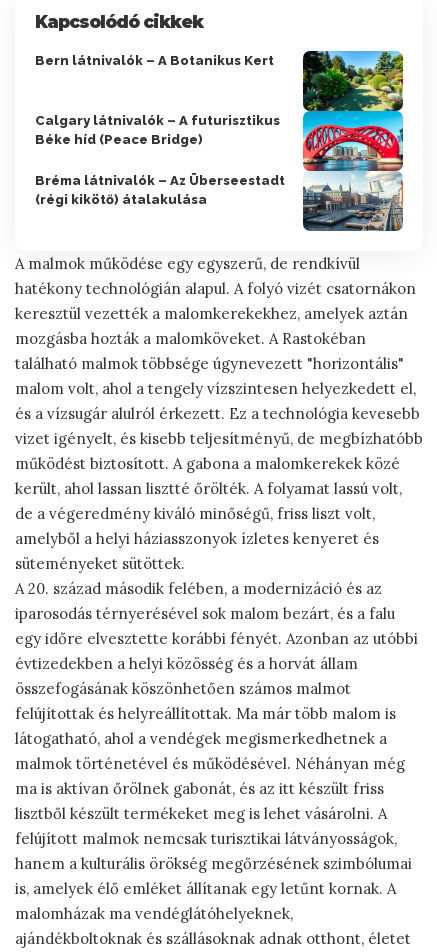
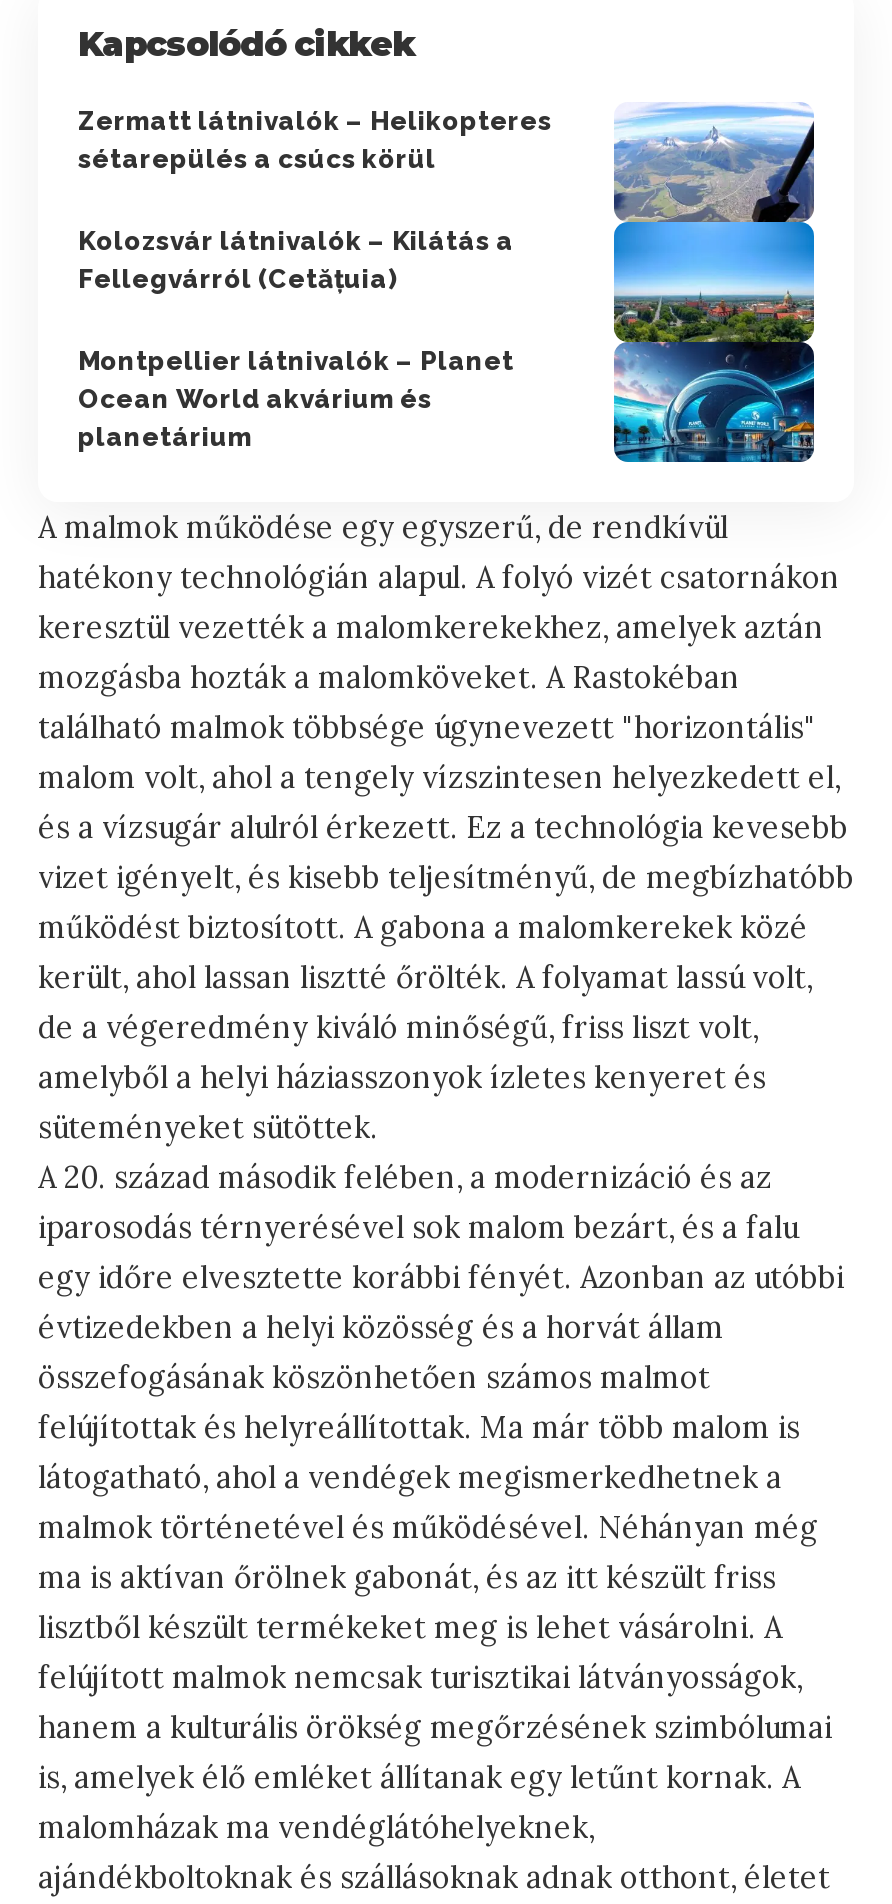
- [image]
- Bern látnivalók – A Botanikus Kert
+ [image]
+ Zermatt látnivalók – Helikopteres
+ sétarepülés a csúcs körül

- Calgary látnivalók – A futurisztikus
- Béke híd (Peace Bridge)
+ Kolozsvár látnivalók – Kilátás a
+ Fellegvárról (Cetățuia)

- Bréma látnivalók – Az Überseestadt
- (régi kikötő) átalakulása
+ Montpellier látnivalók – Planet
+ Ocean World akvárium és
+ planetárium
